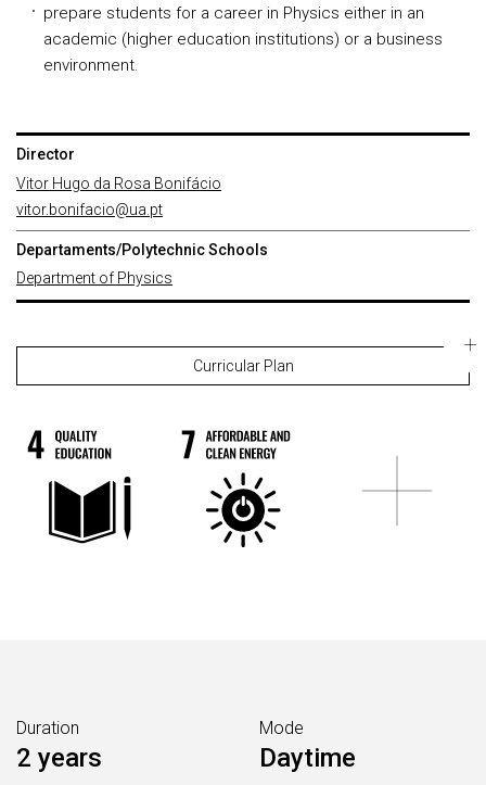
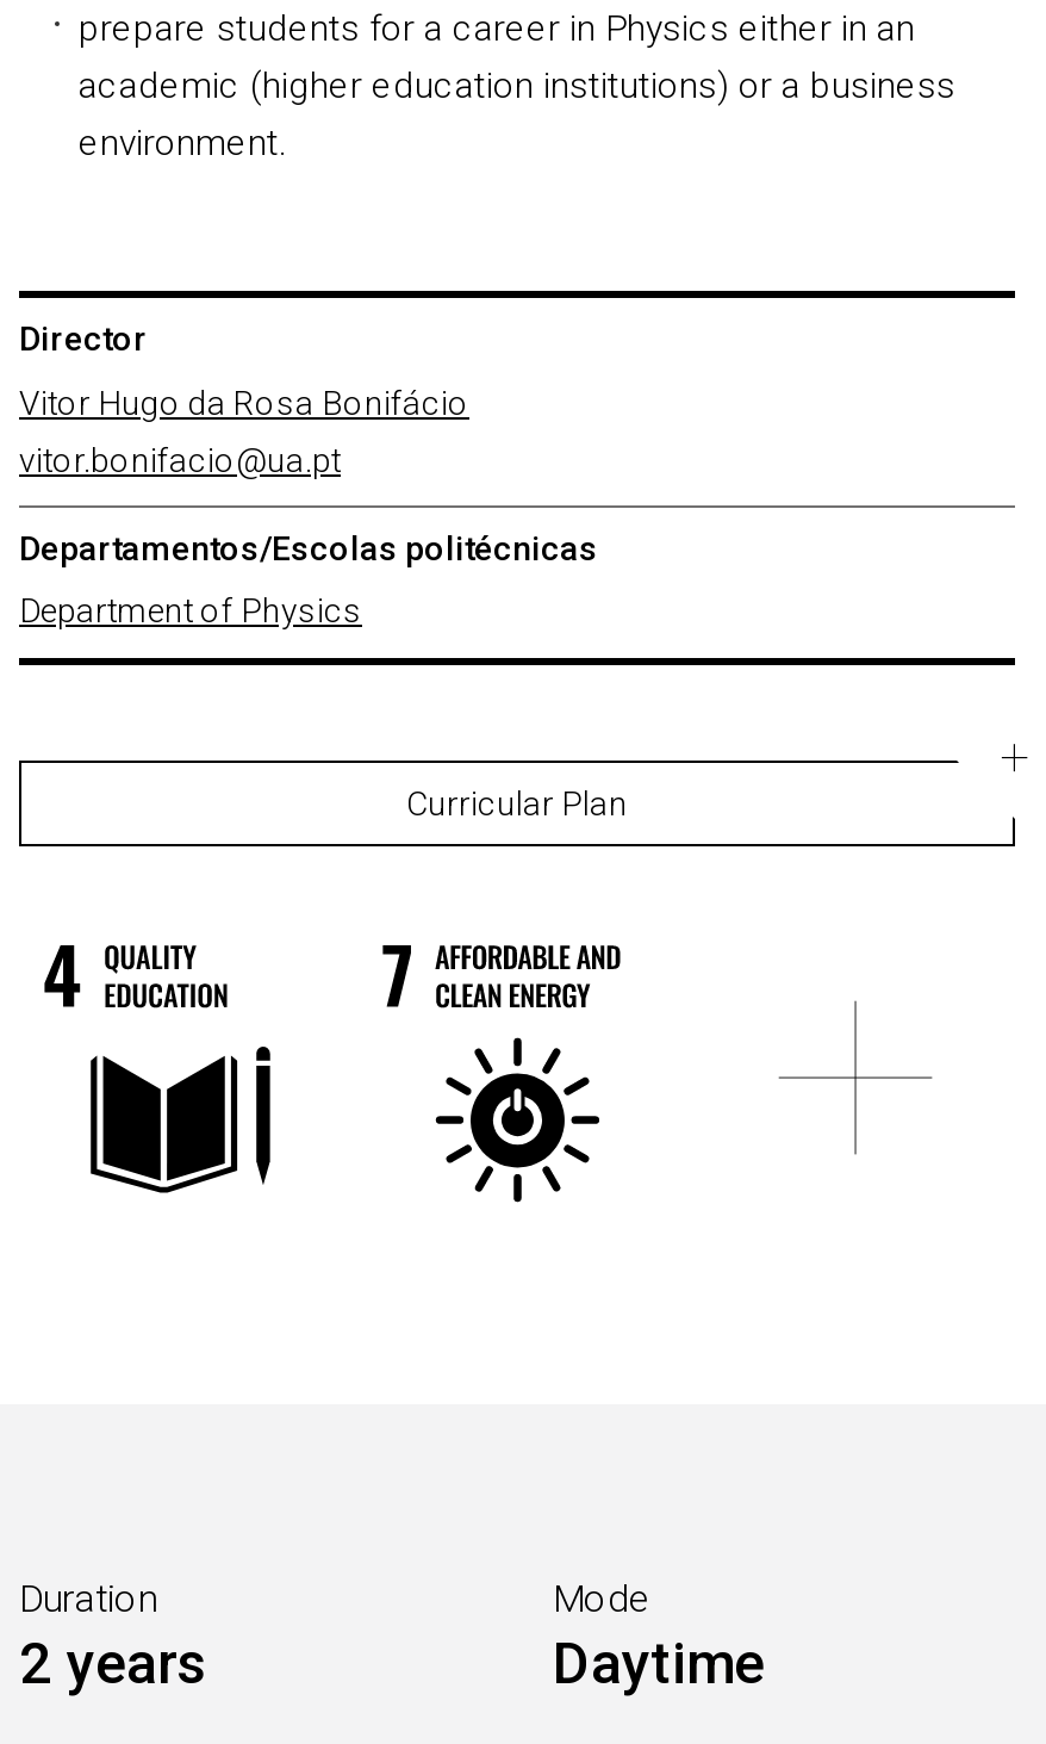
- Departaments/Polytechnic Schools
+ Departamentos/Escolas politécnicas
